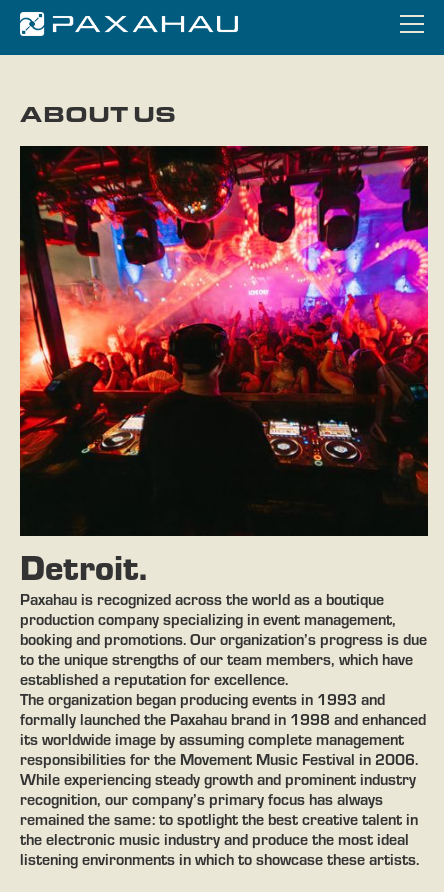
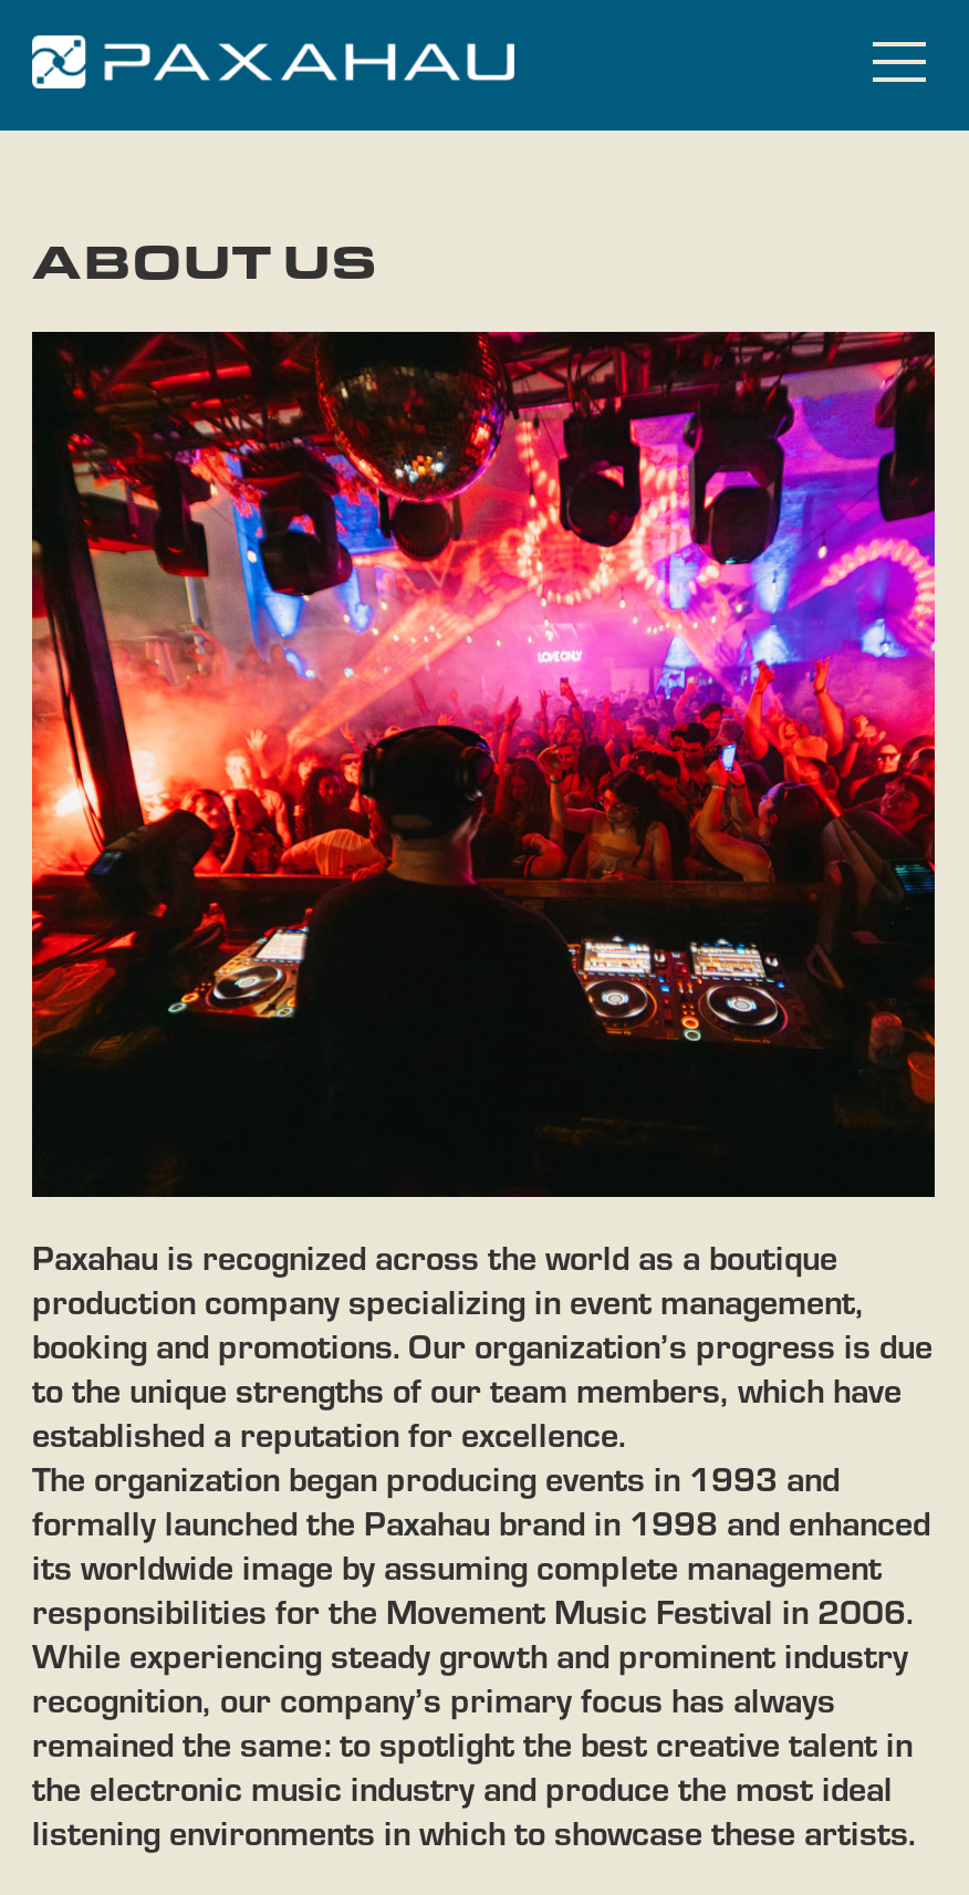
- Detroit.
